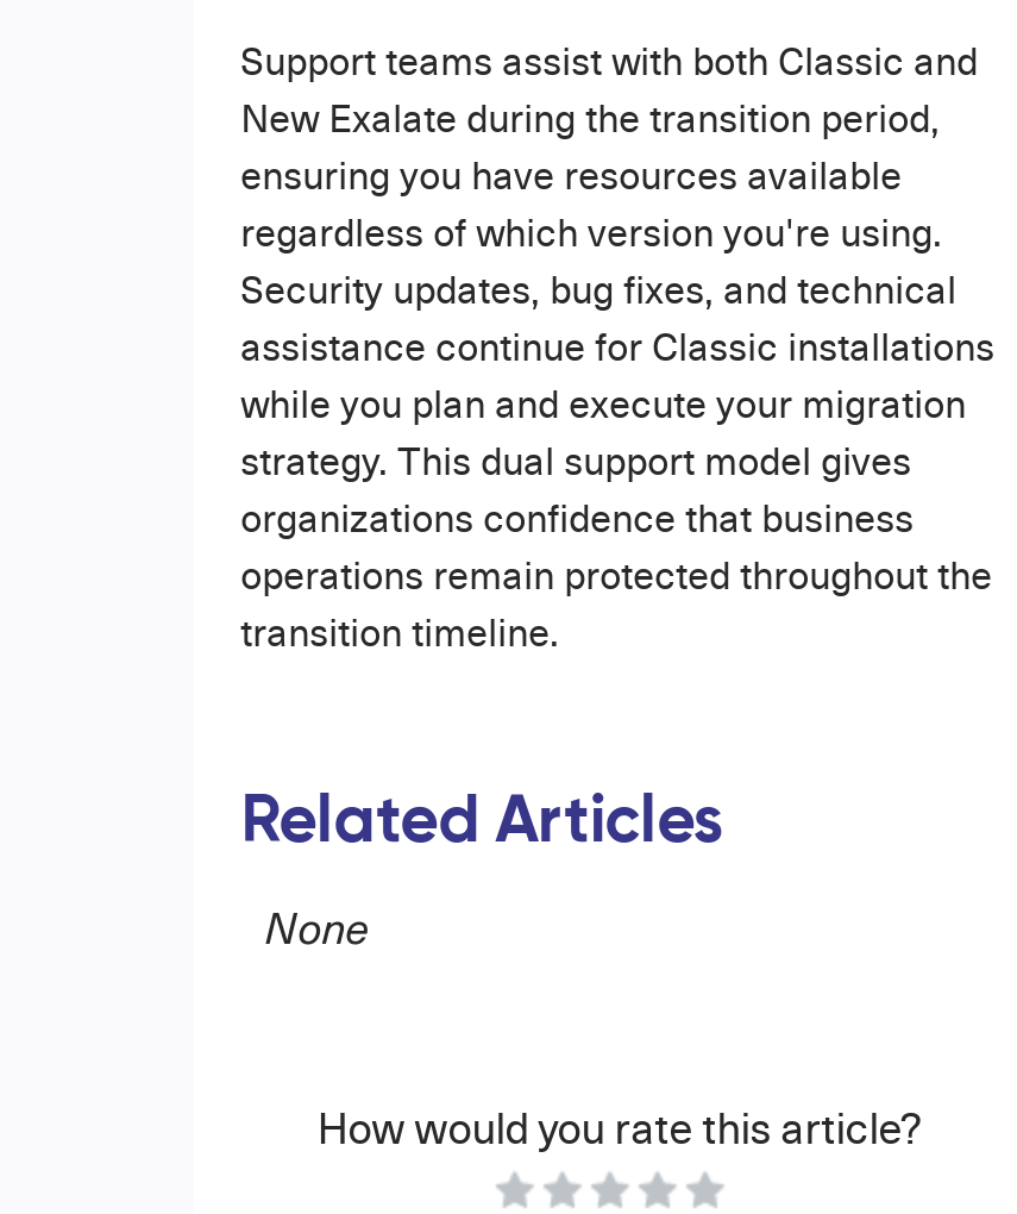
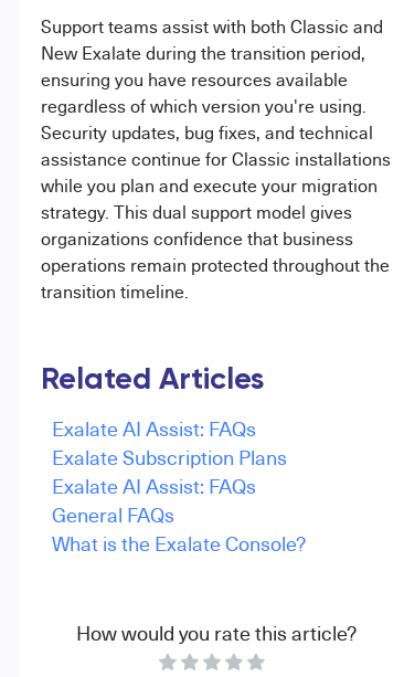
- None
+ Exalate AI Assist: FAQs
+ Exalate Subscription Plans
+ Exalate AI Assist: FAQs
+ General FAQs
+ What is the Exalate Console?
